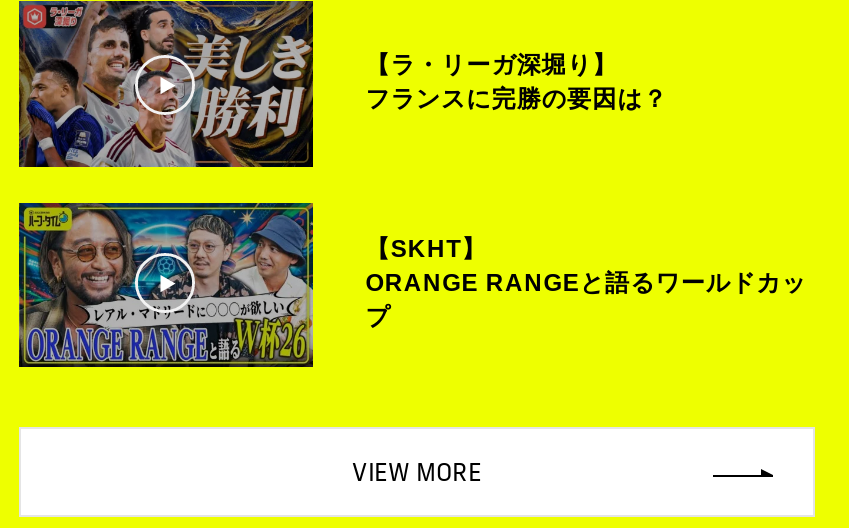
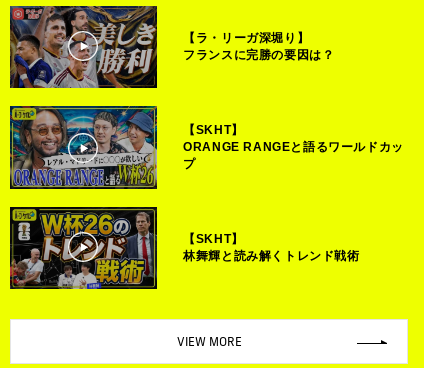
+ [image]
+ 【SKHT】
+ 林舞輝と読み解くトレンド戦術
